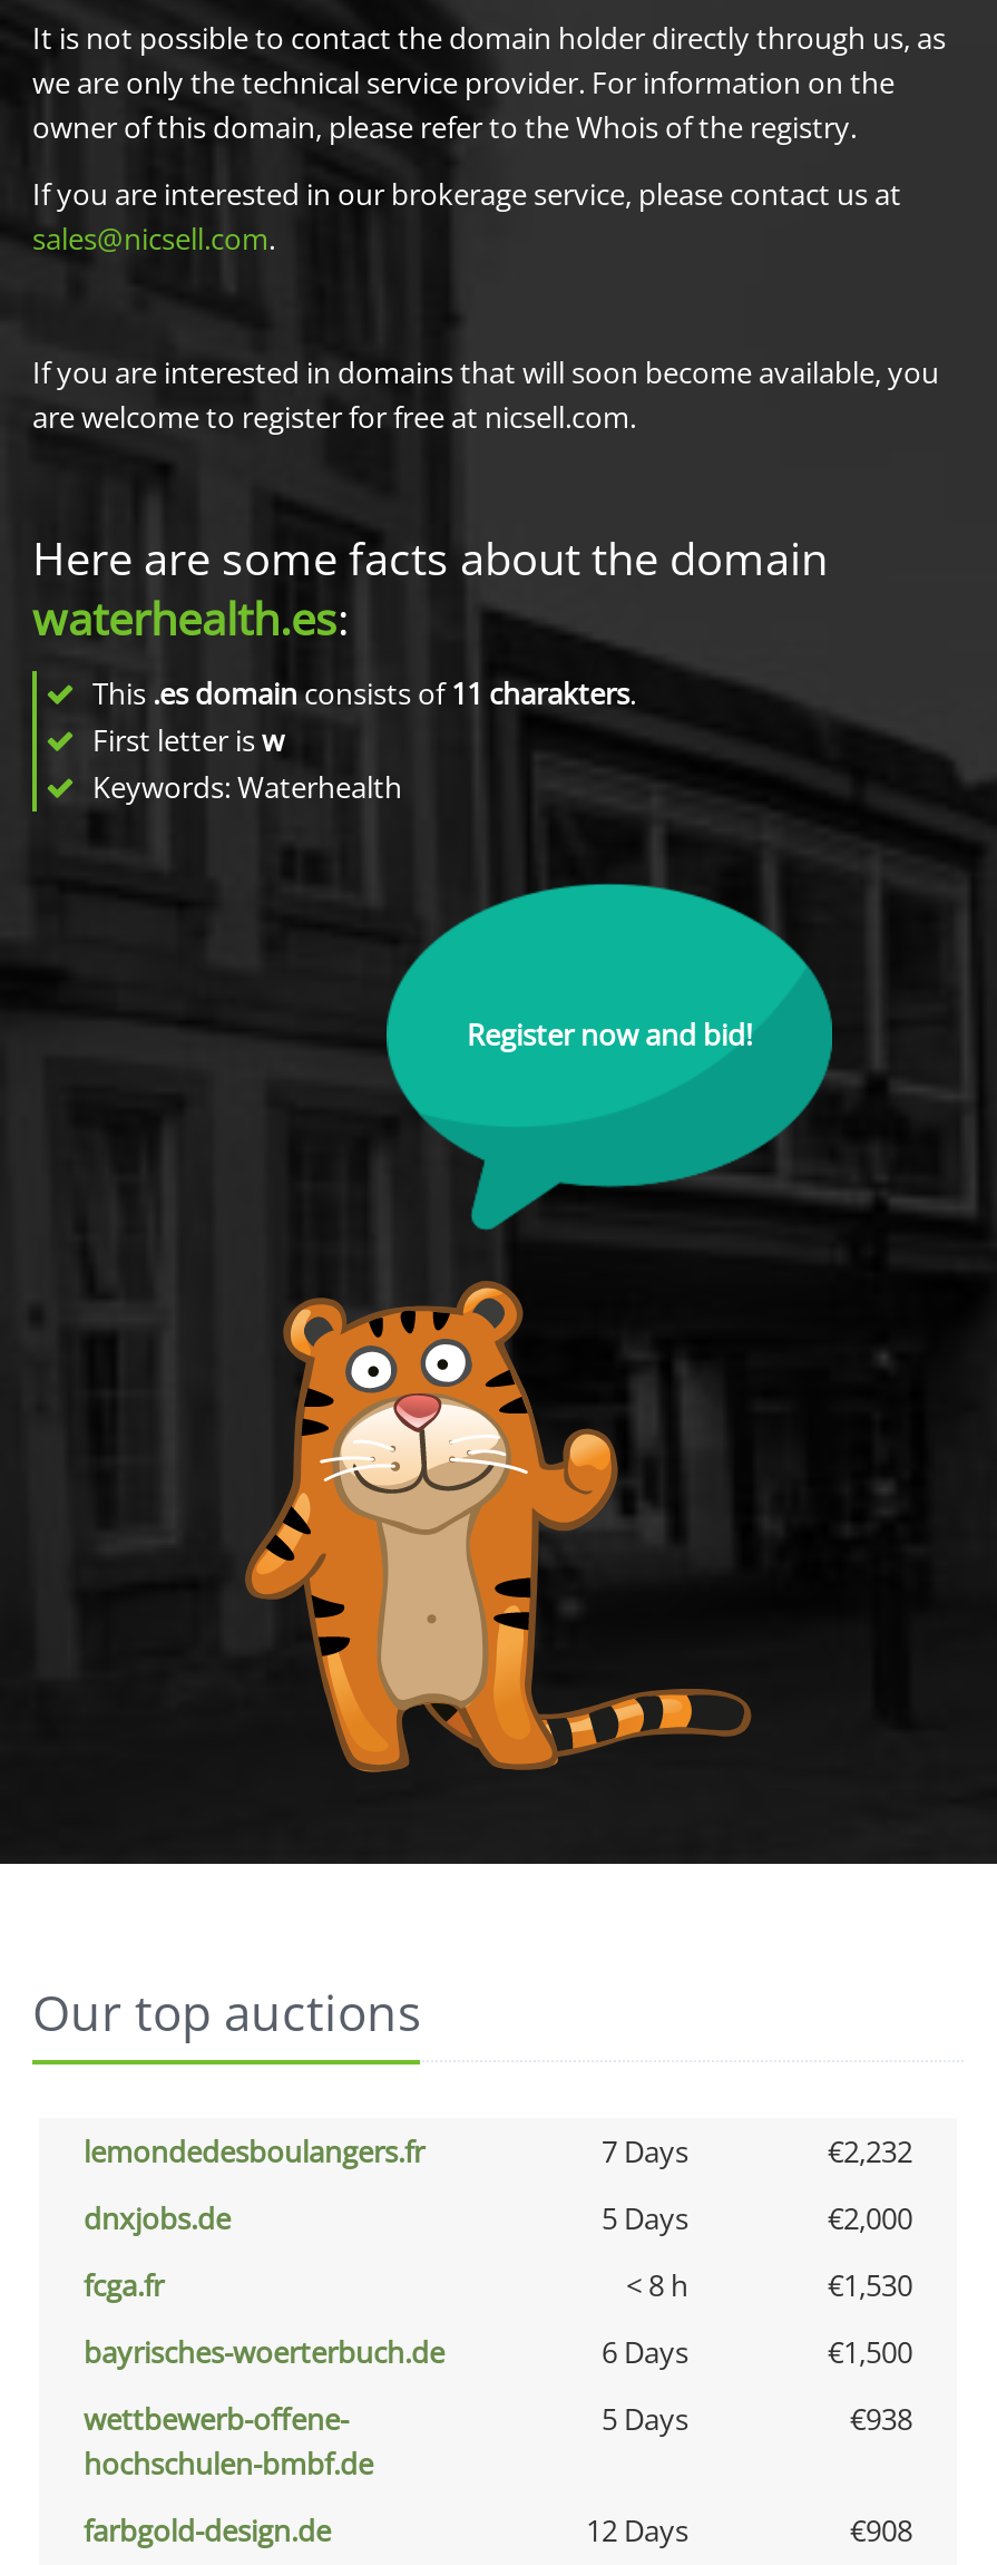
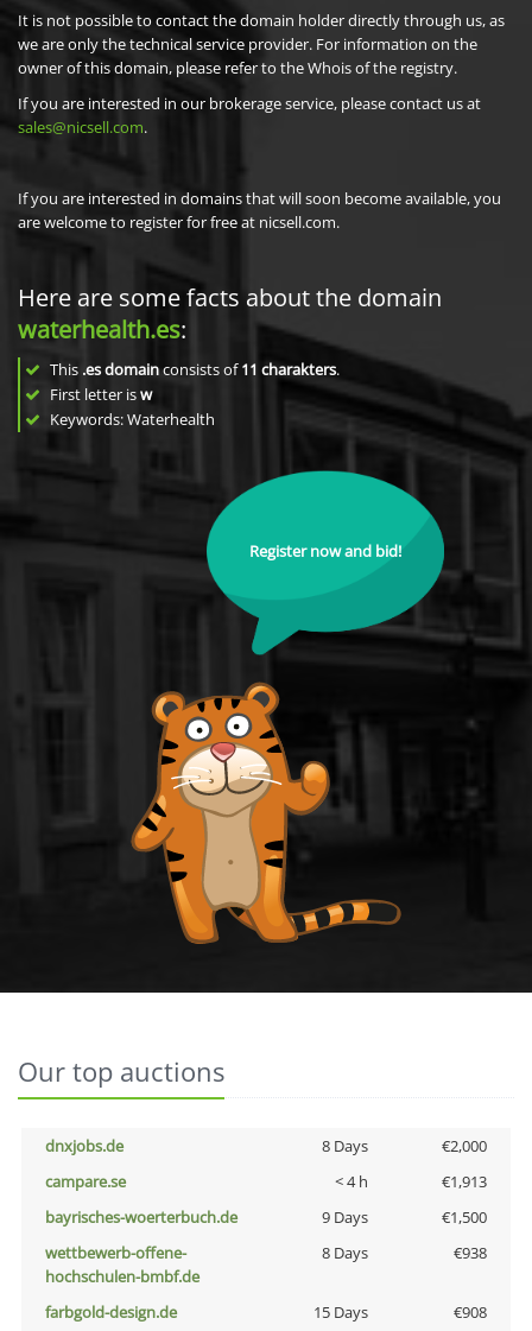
- lemondedesboulangers.fr
- 7 Days
- €2,232

- 5 Days
+ 8 Days

- fcga.fr
- < 8 h
- €1,530
+ campare.se
+ < 4 h
+ €1,913

- 6 Days
+ 9 Days

- 5 Days
+ 8 Days

- 12 Days
+ 15 Days
